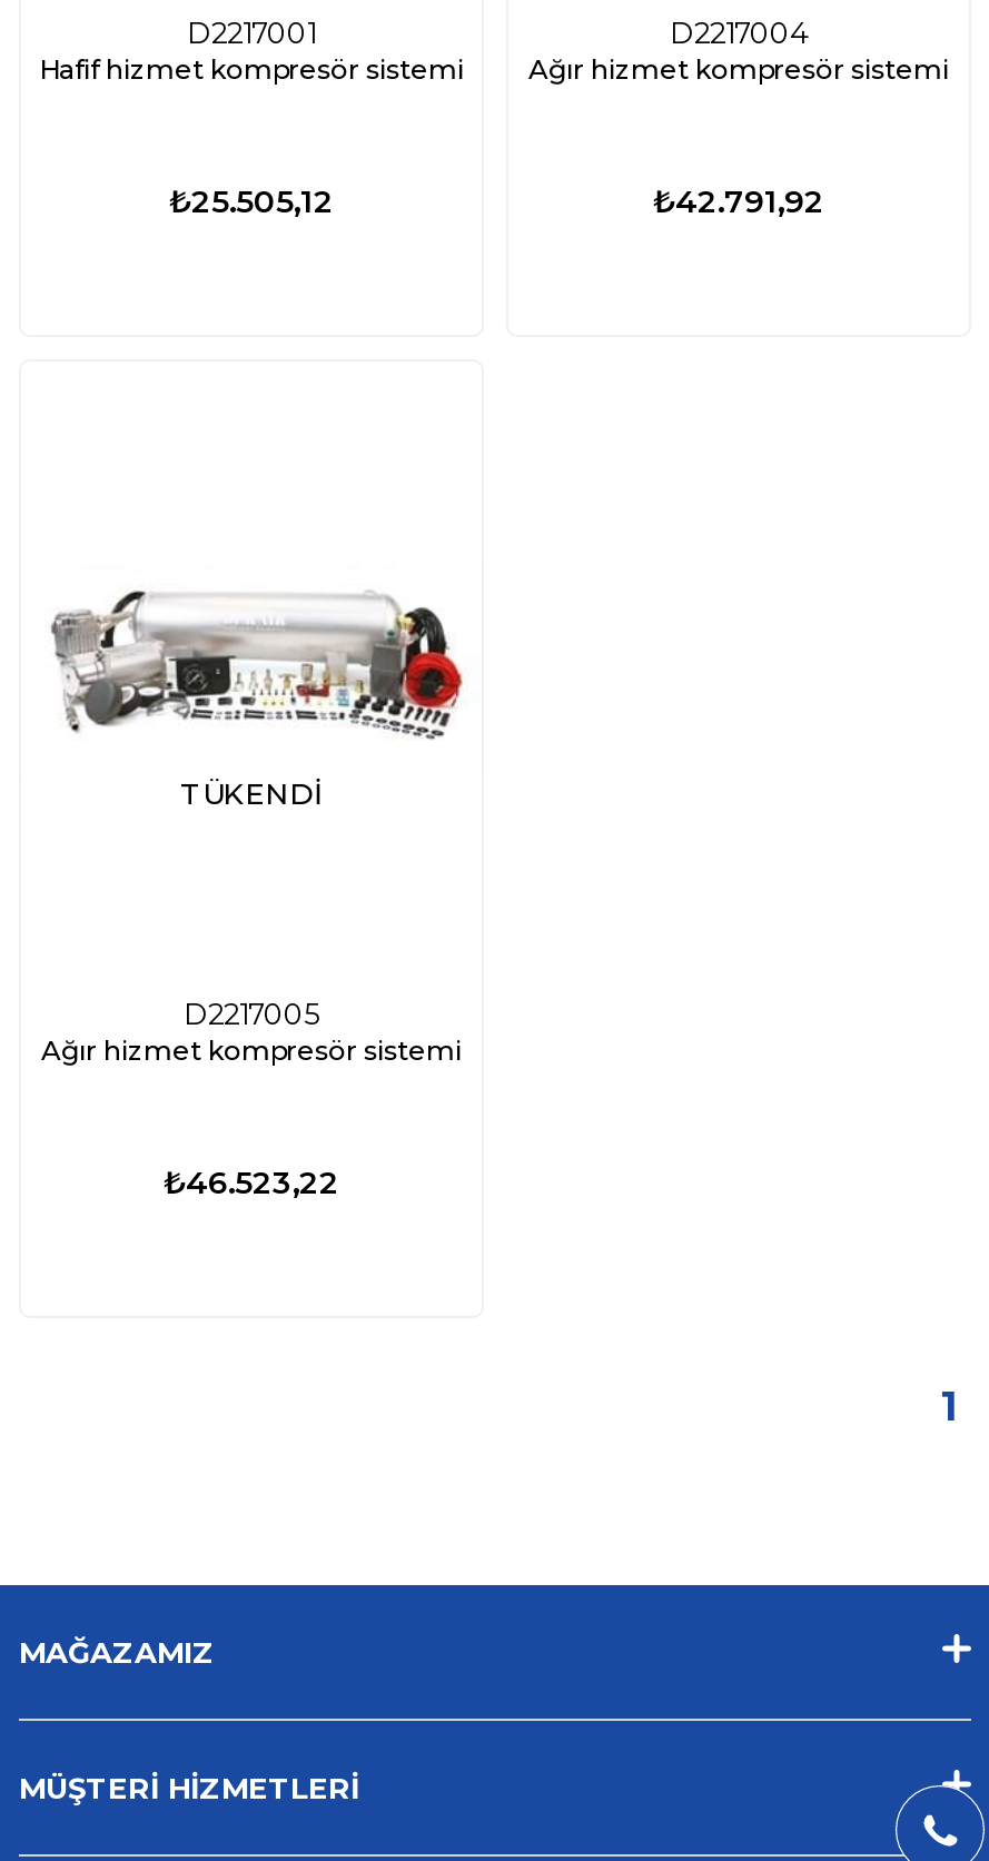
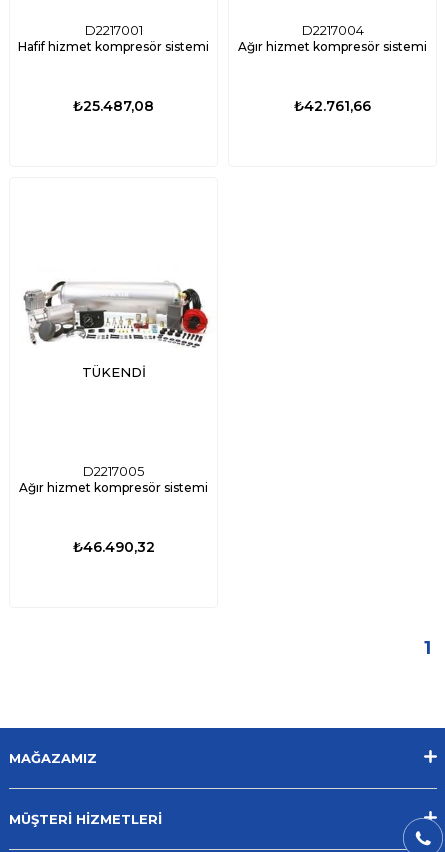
- ₺25.505,12
+ ₺25.487,08

- ₺42.791,92
+ ₺42.761,66

- ₺46.523,22
+ ₺46.490,32
